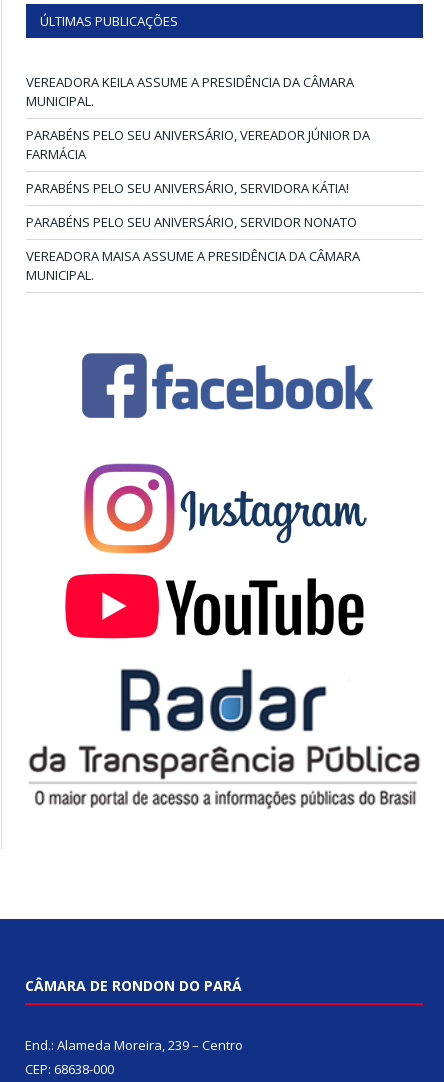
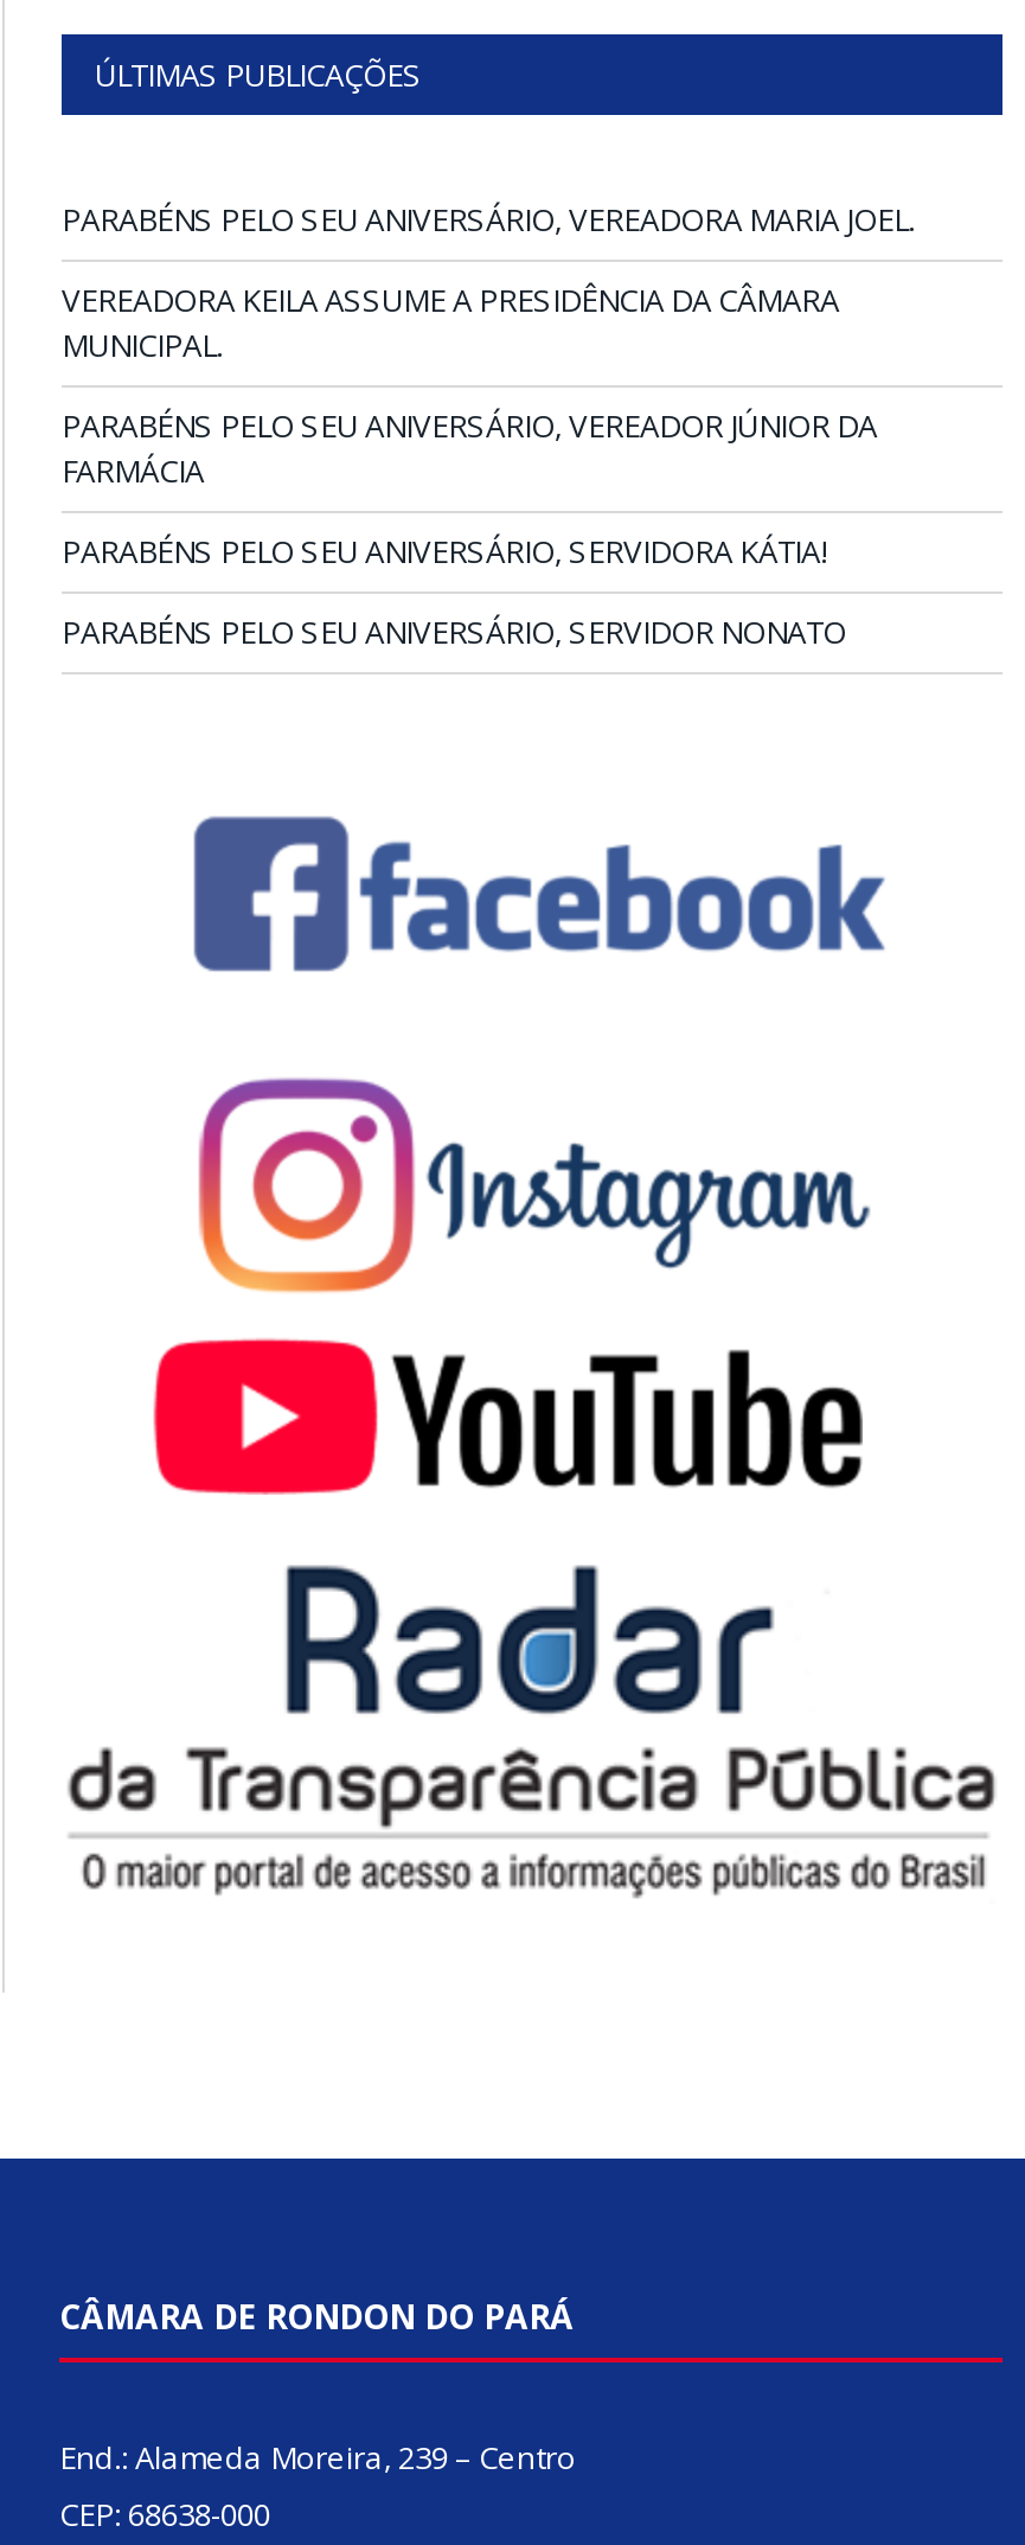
+ PARABÉNS PELO SEU ANIVERSÁRIO, VEREADORA MARIA JOEL.

moved down: VEREADORA KEILA ASSUME A PRESIDÊNCIA DA CÂMARA | MUNICIPAL. | PARABÉNS PELO SEU ANIVERSÁRIO, VEREADOR JÚNIOR DA | FARMÁCIA | PARABÉNS PELO SEU ANIVERSÁRIO, SERVIDORA KÁTIA! | PARABÉNS PELO SEU ANIVERSÁRIO, SERVIDOR NONATO

- VEREADORA MAISA ASSUME A PRESIDÊNCIA DA CÂMARA
- MUNICIPAL.
